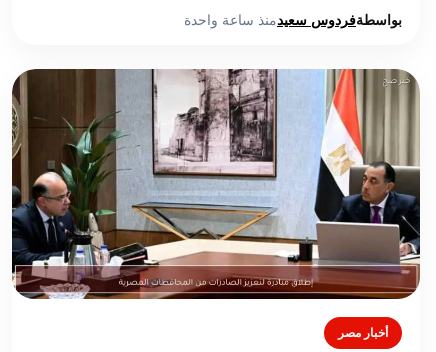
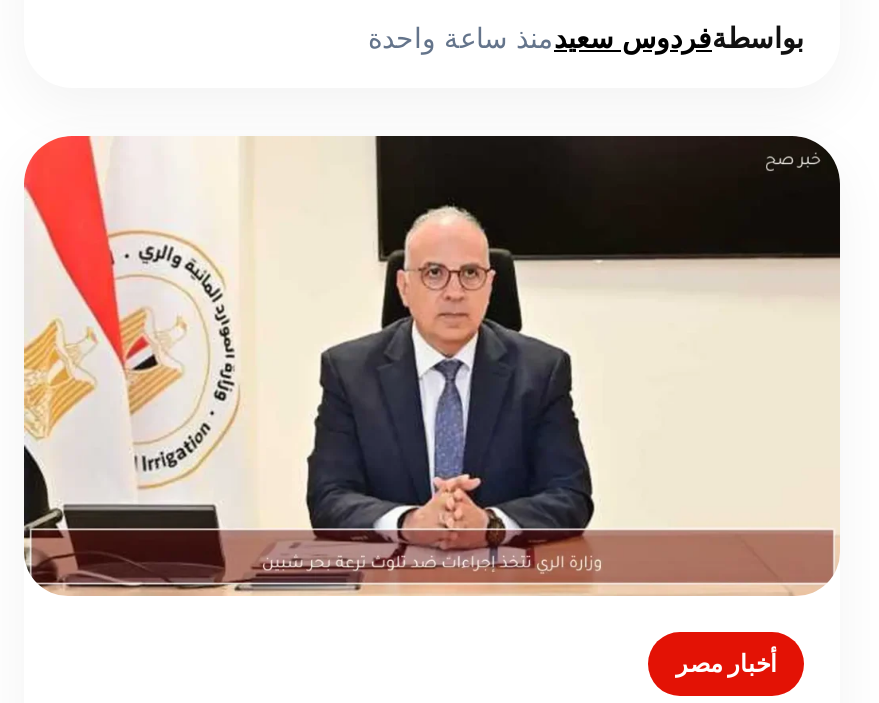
- [image]
+ [image]
